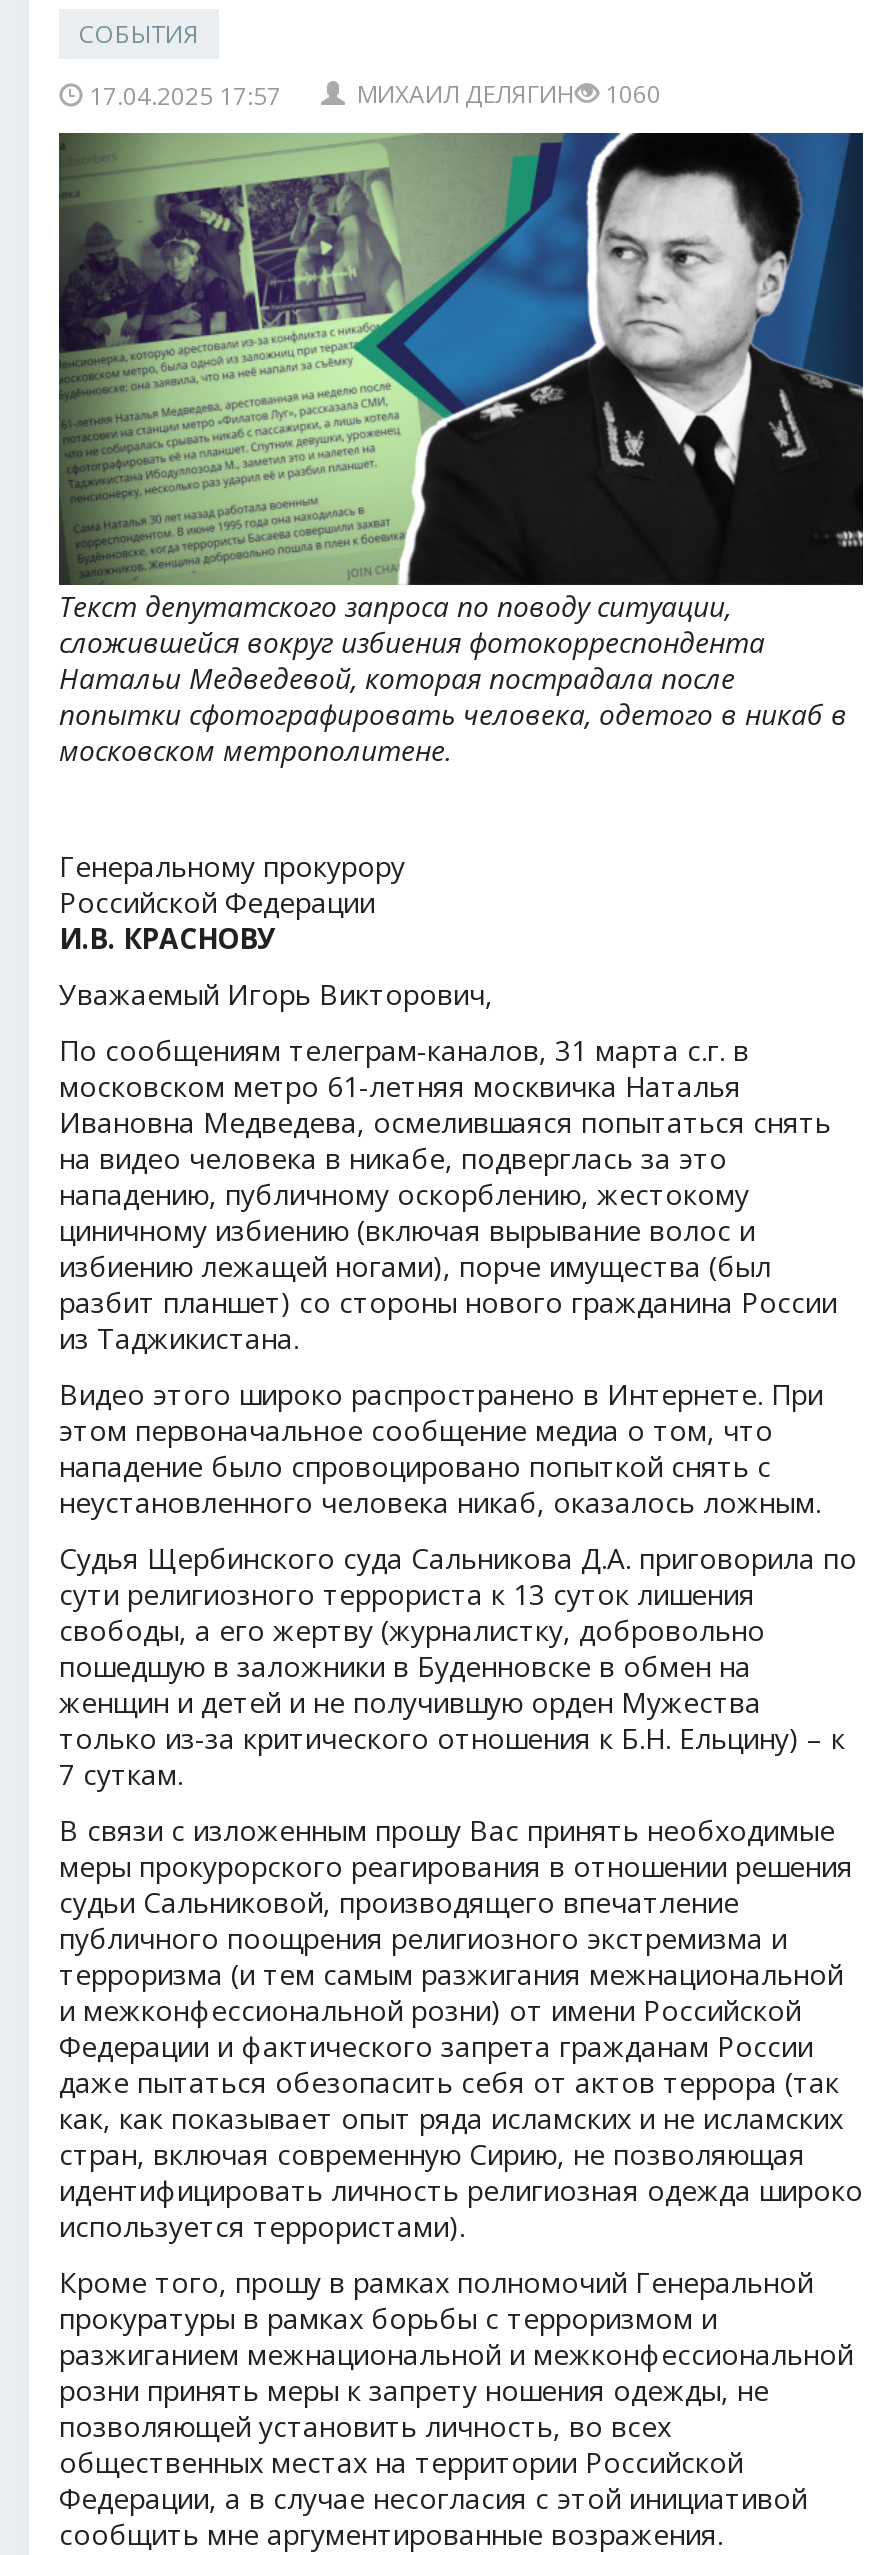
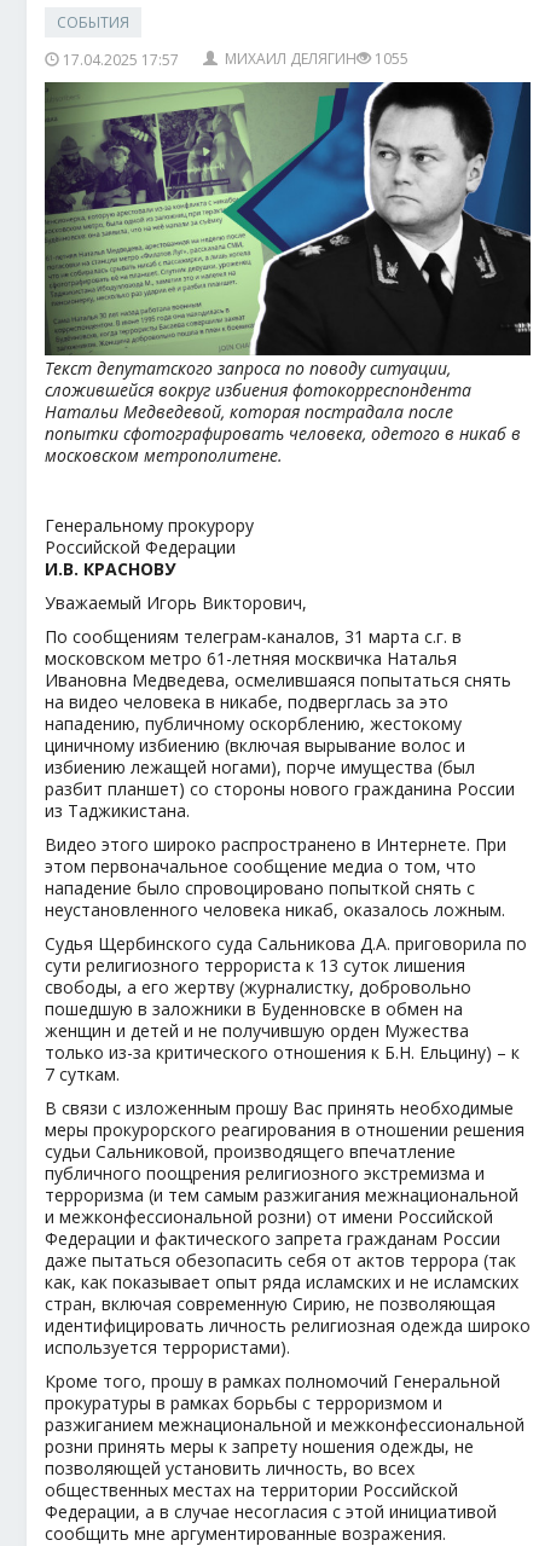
- МИХАИЛ ДЕЛЯГИН 1060
+ МИХАИЛ ДЕЛЯГИН 1055
